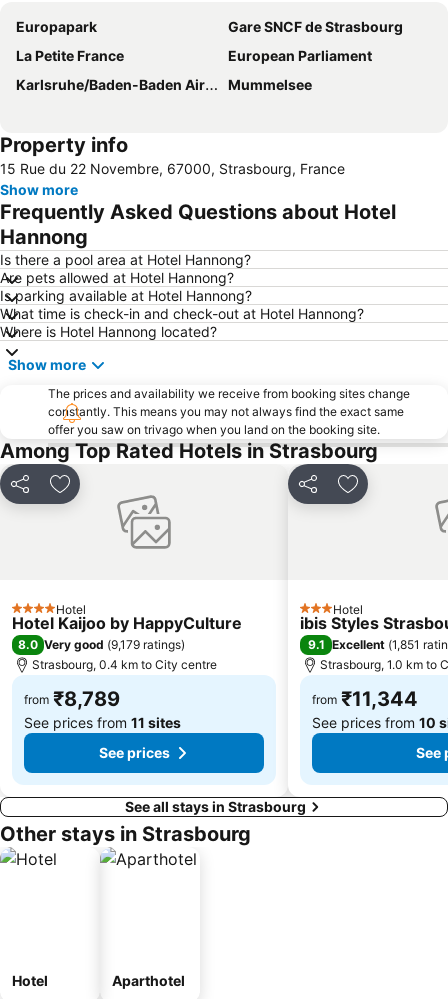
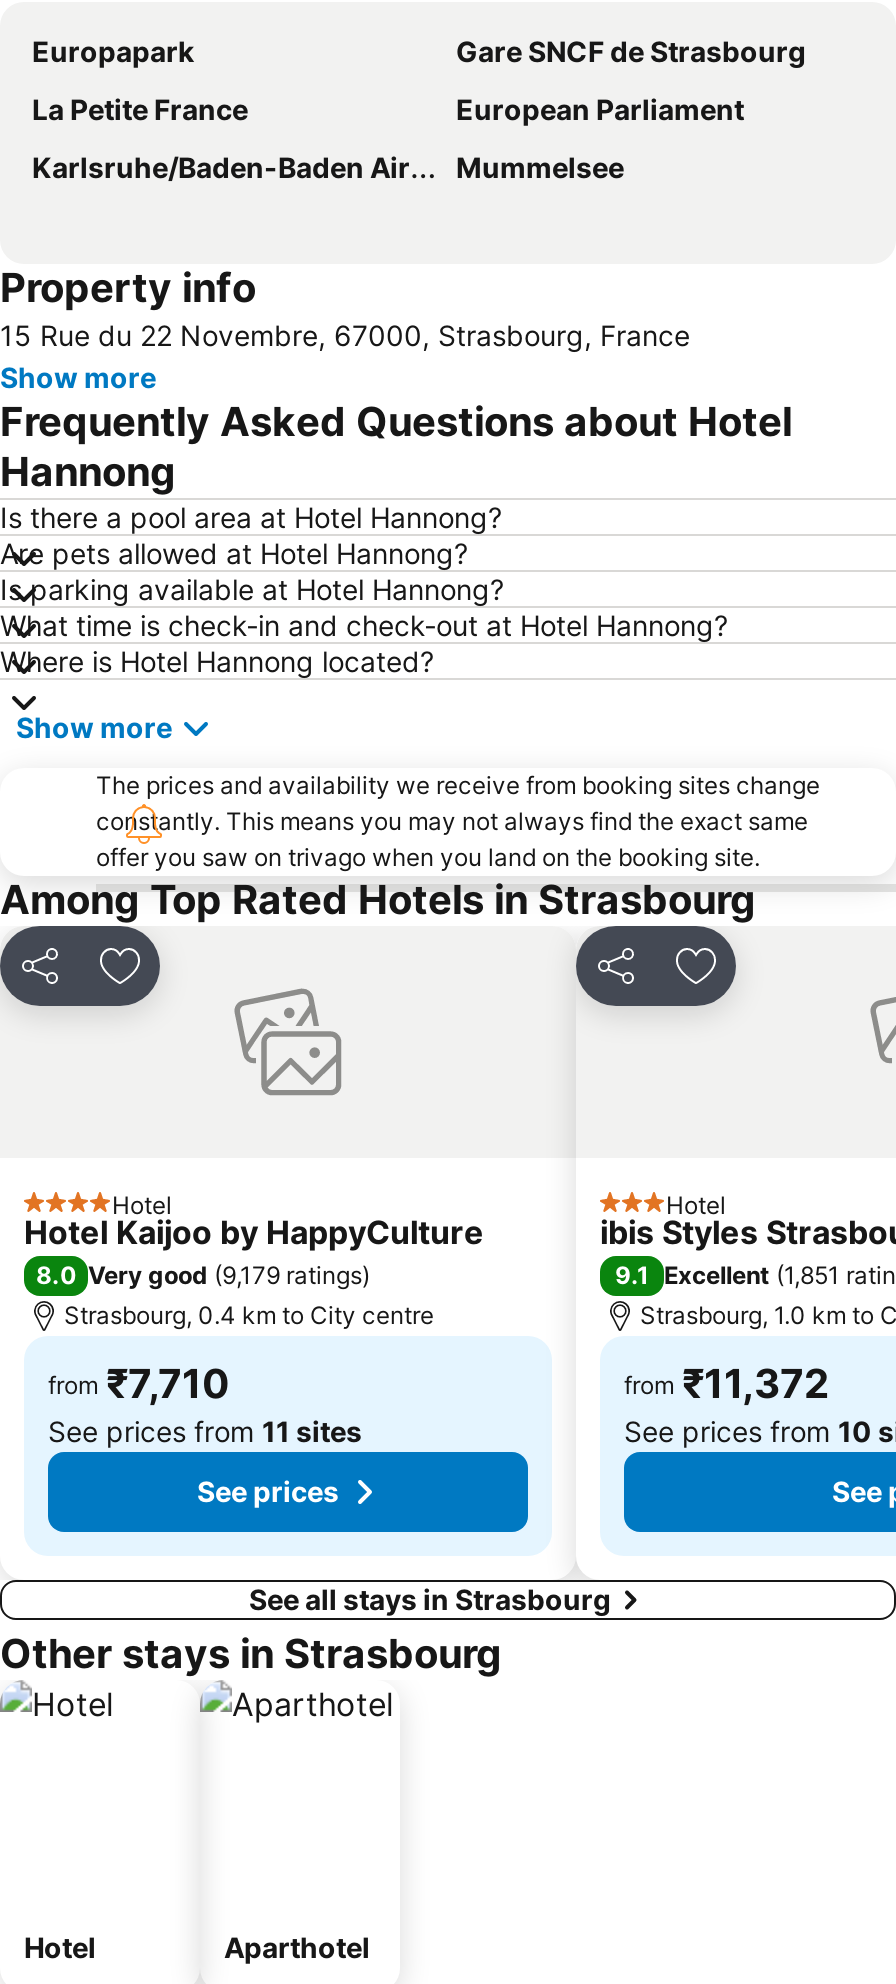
- from ₹8,789
+ from ₹7,710

- from ₹11,344
+ from ₹11,372
